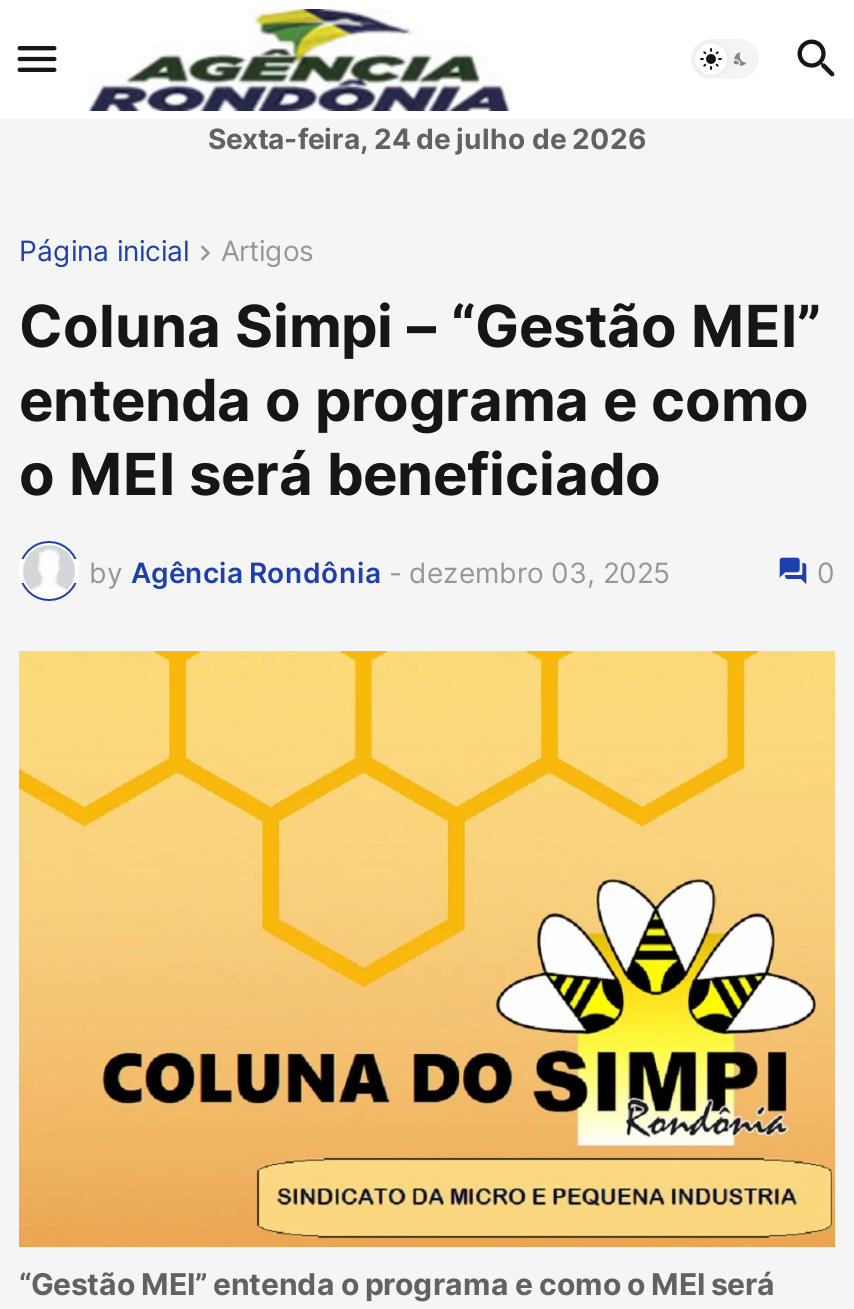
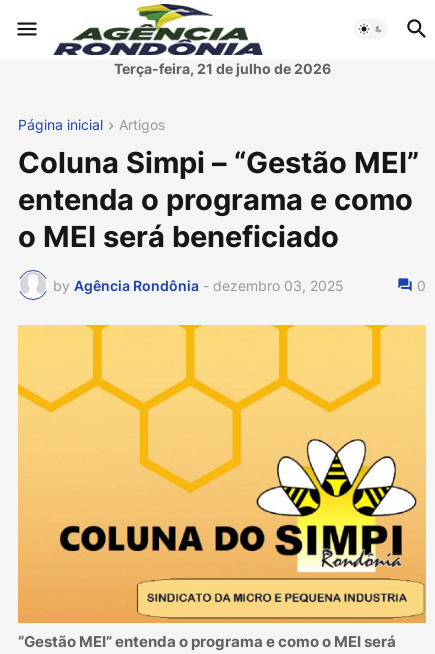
- Sexta-feira, 24 de julho de 2026
+ Terça-feira, 21 de julho de 2026
